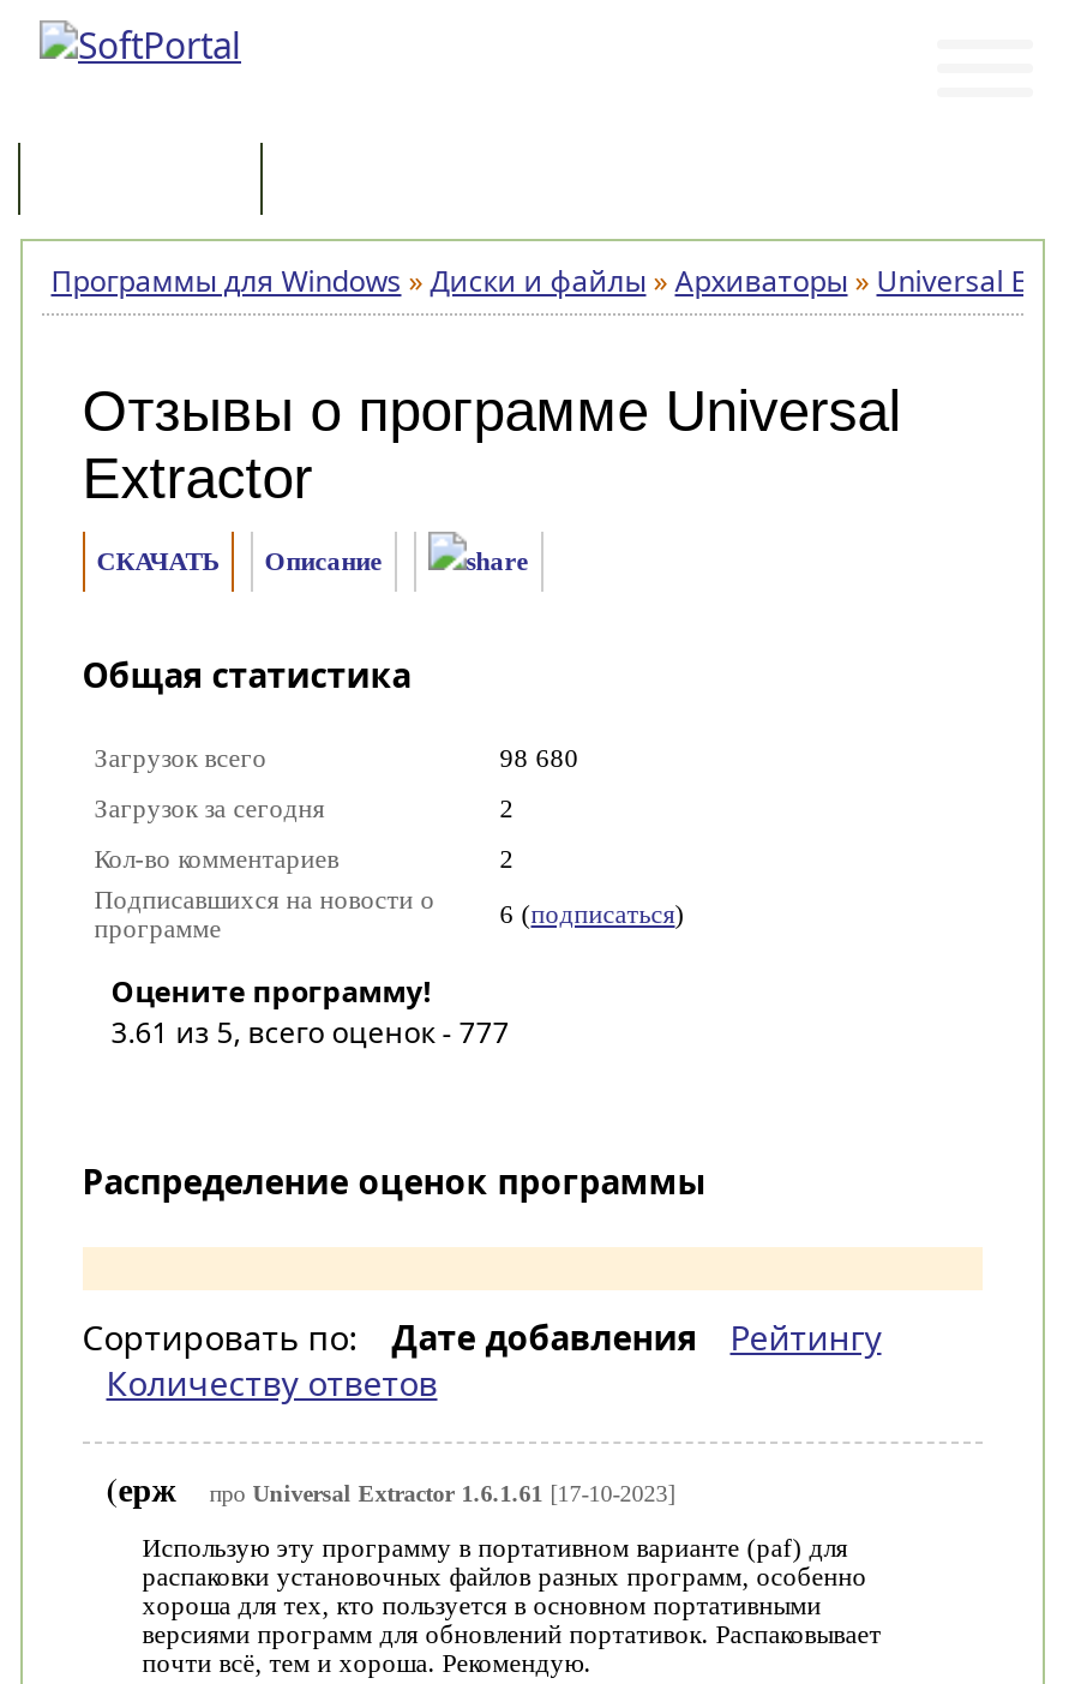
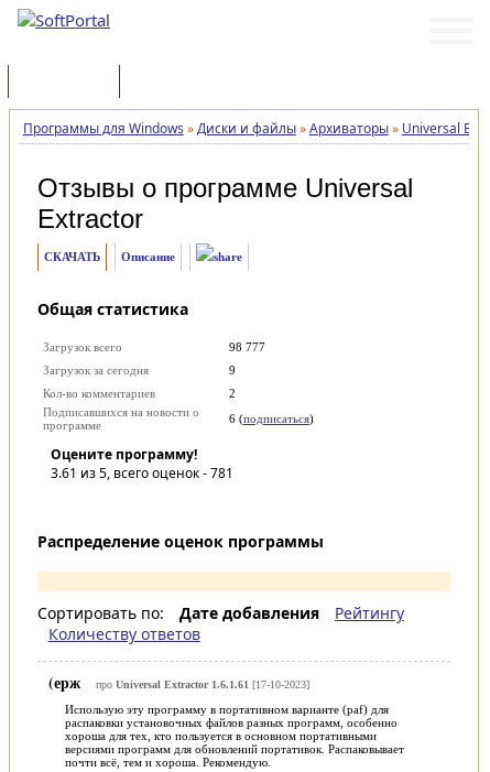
- 98 680
+ 98 777

- 2
+ 9

- 3.61 из 5, всего оценок - 777
+ 3.61 из 5, всего оценок - 781
